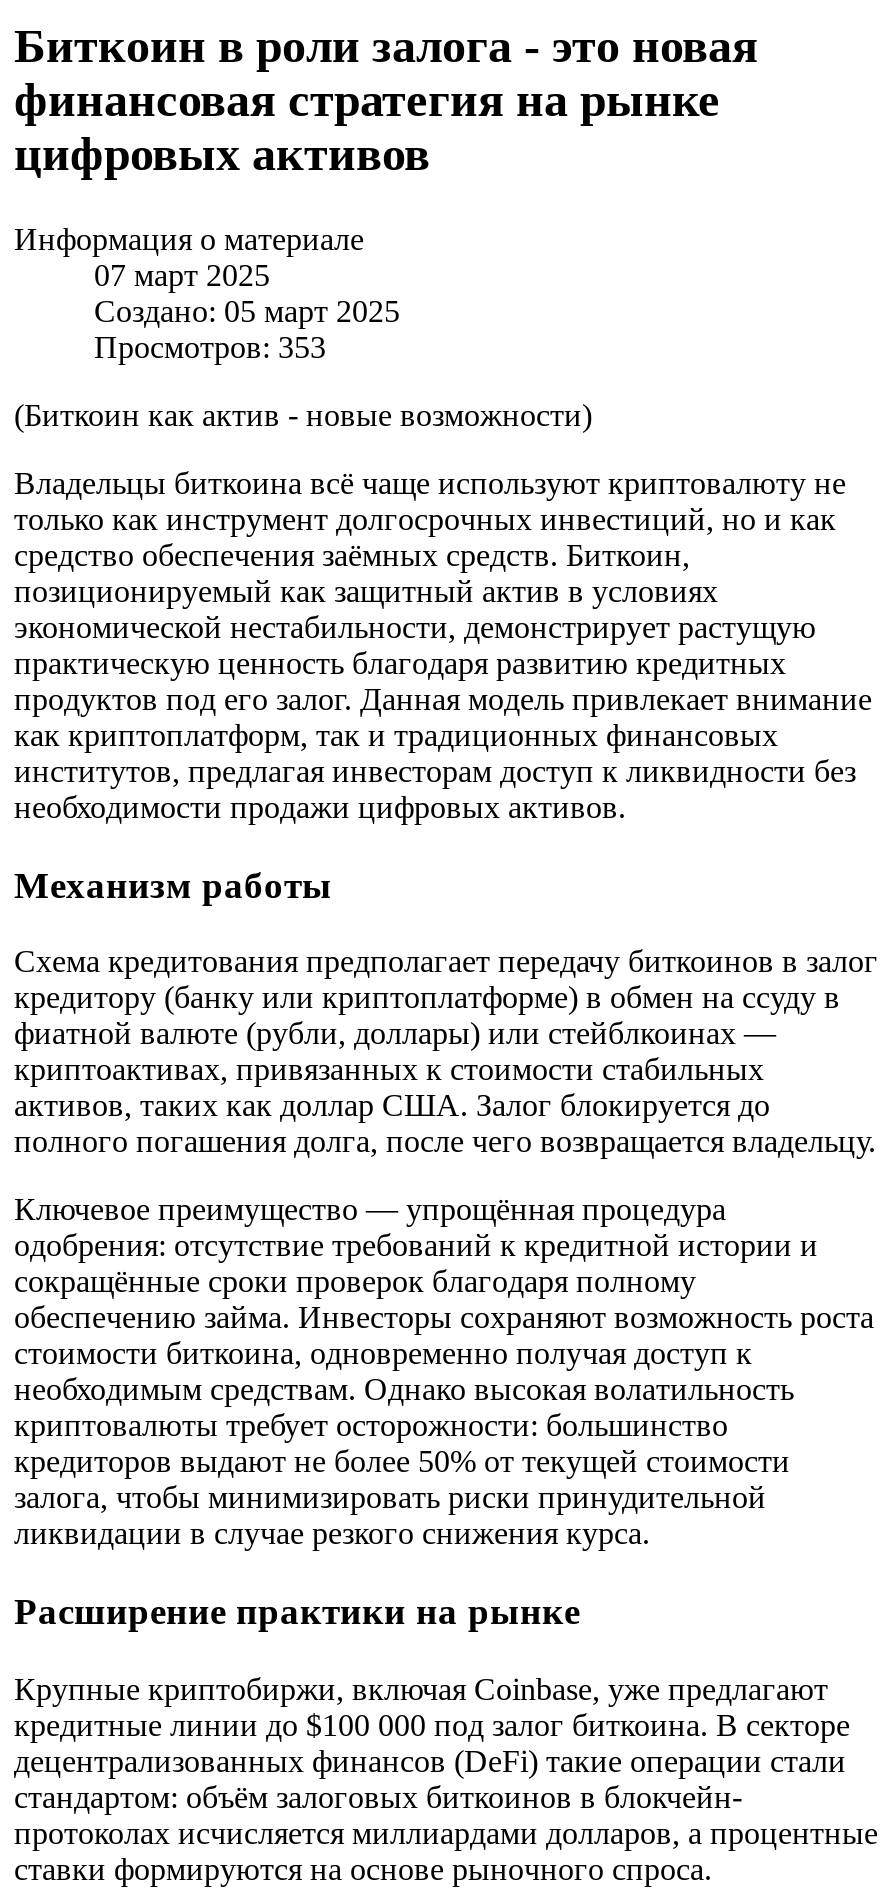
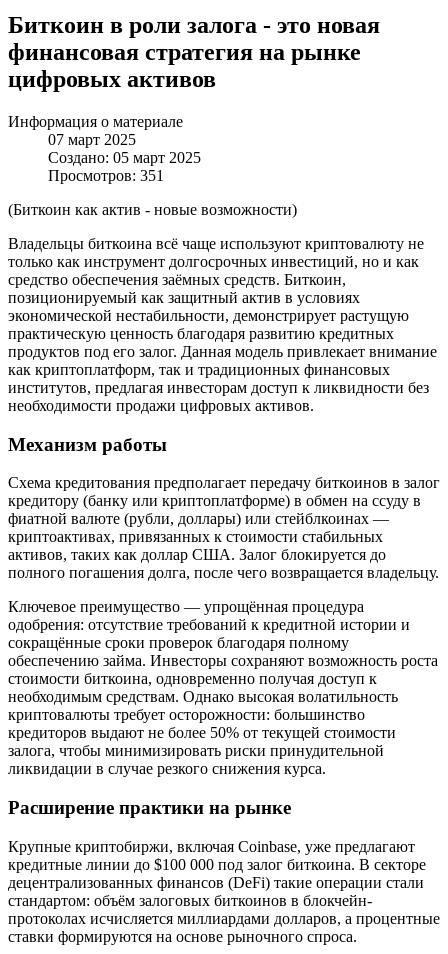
- Просмотров: 353
+ Просмотров: 351
